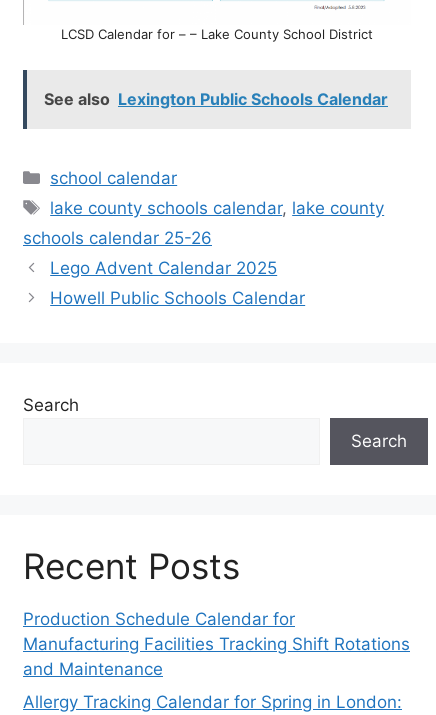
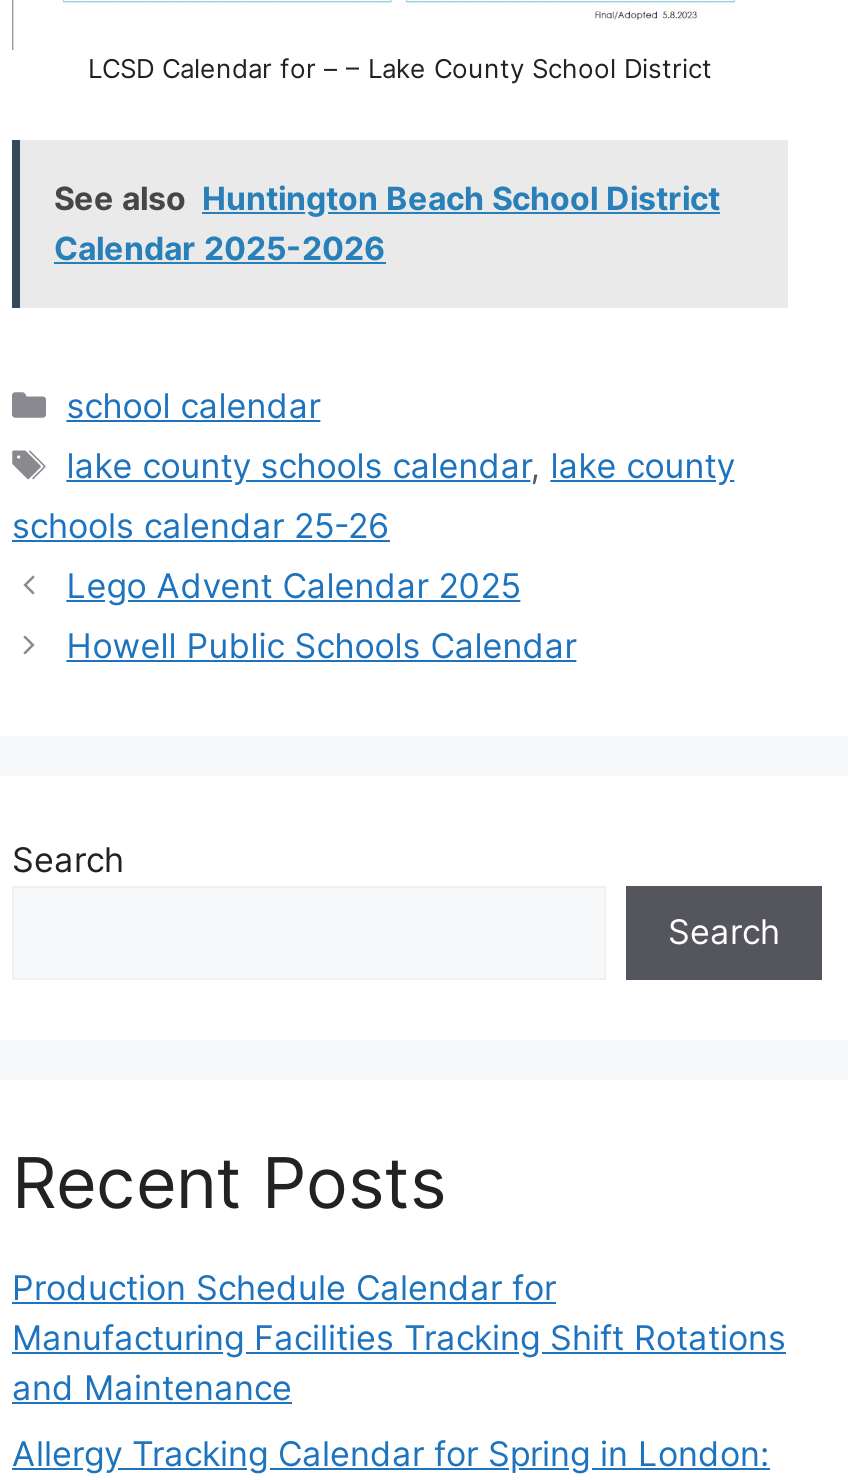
- See also Lexington Public Schools Calendar
+ See also Huntington Beach School District
+ Calendar 2025-2026
